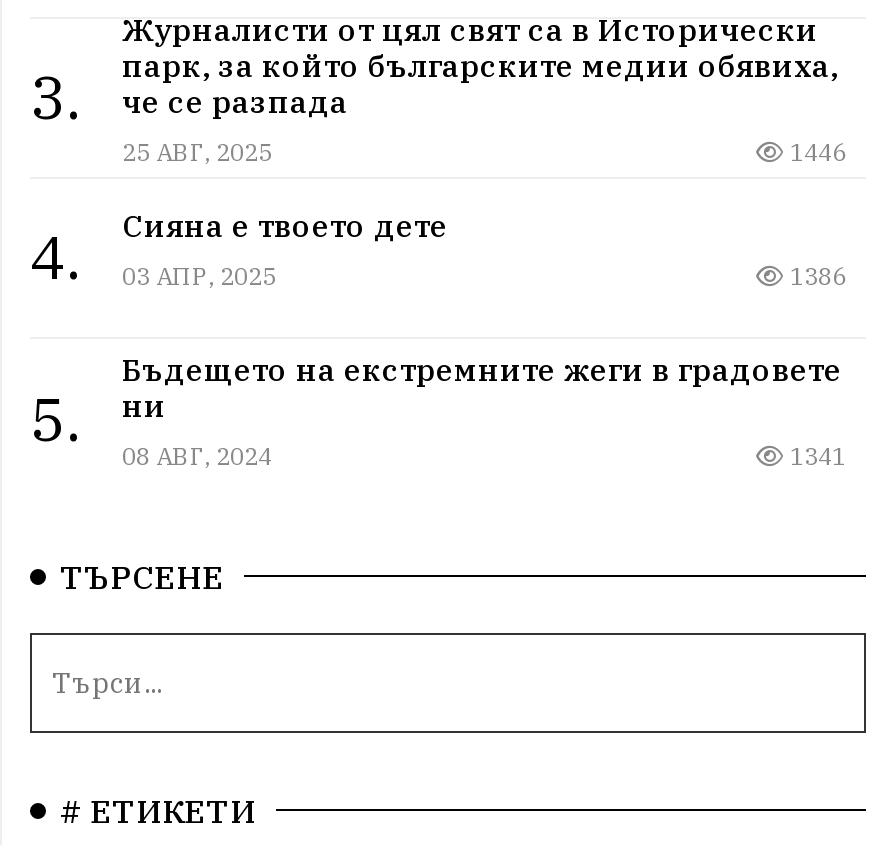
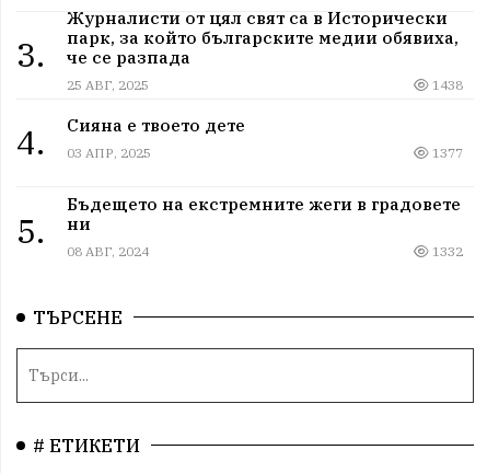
- 1446
+ 1438

- 1386
+ 1377

- 1341
+ 1332
